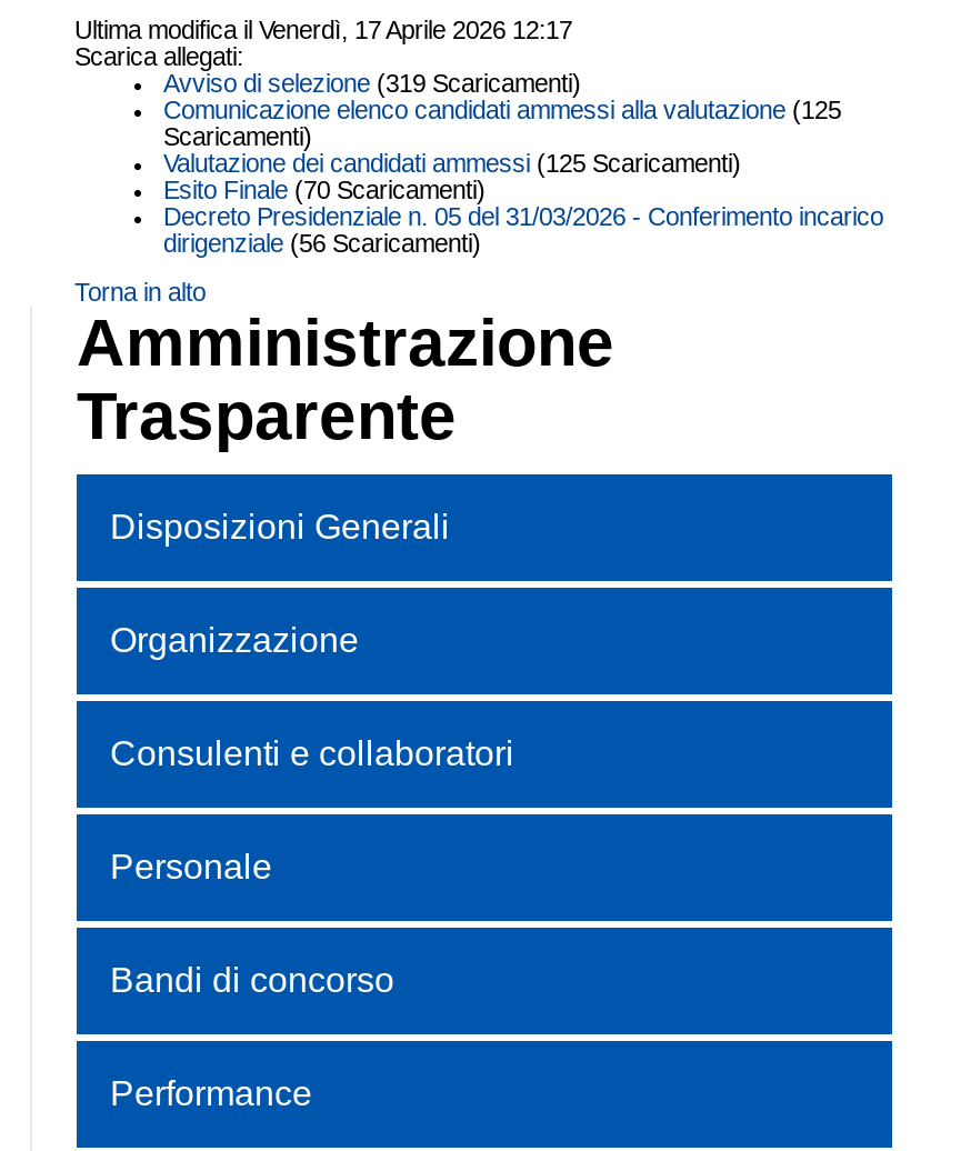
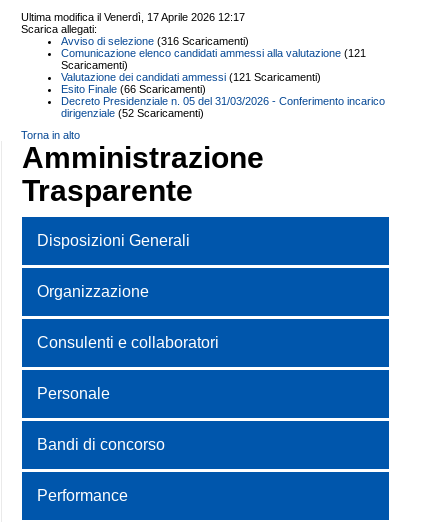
- Avviso di selezione (319 Scaricamenti)
+ Avviso di selezione (316 Scaricamenti)

- Comunicazione elenco candidati ammessi alla valutazione (125
+ Comunicazione elenco candidati ammessi alla valutazione (121

- Valutazione dei candidati ammessi (125 Scaricamenti)
+ Valutazione dei candidati ammessi (121 Scaricamenti)

- Esito Finale (70 Scaricamenti)
+ Esito Finale (66 Scaricamenti)

- dirigenziale (56 Scaricamenti)
+ dirigenziale (52 Scaricamenti)
